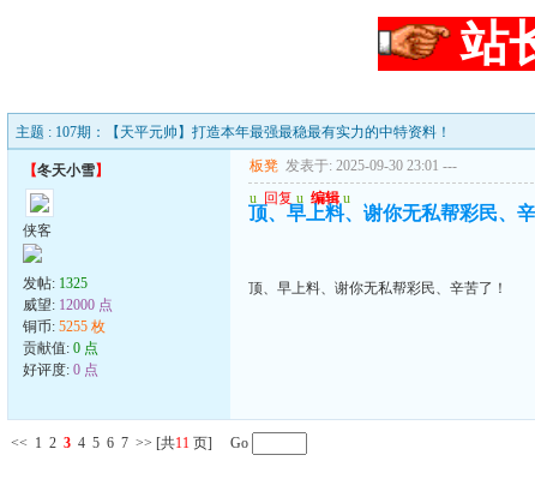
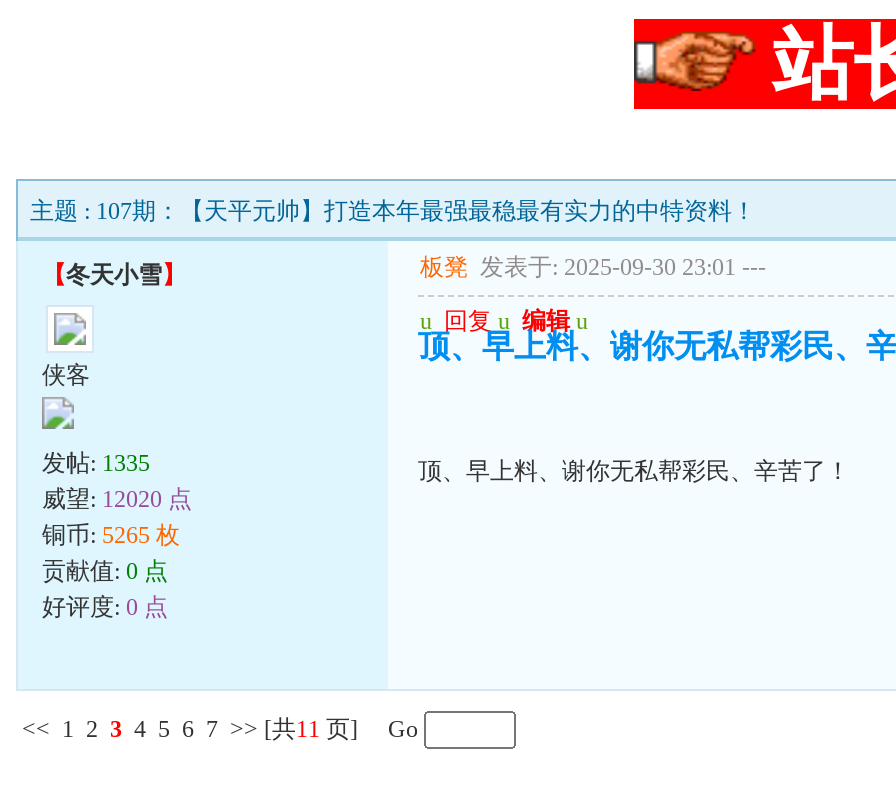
- 发帖: 1325
+ 发帖: 1335

- 威望: 12000 点
+ 威望: 12020 点

- 铜币: 5255 枚
+ 铜币: 5265 枚
